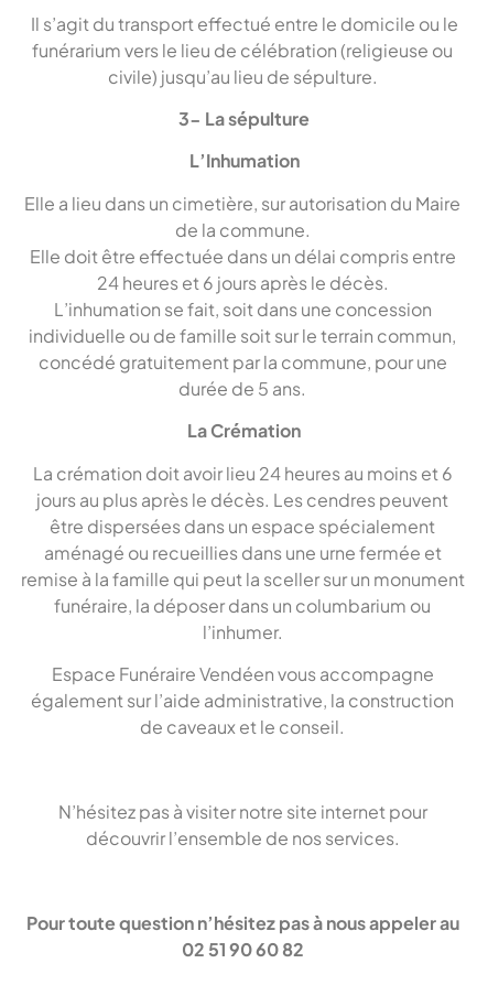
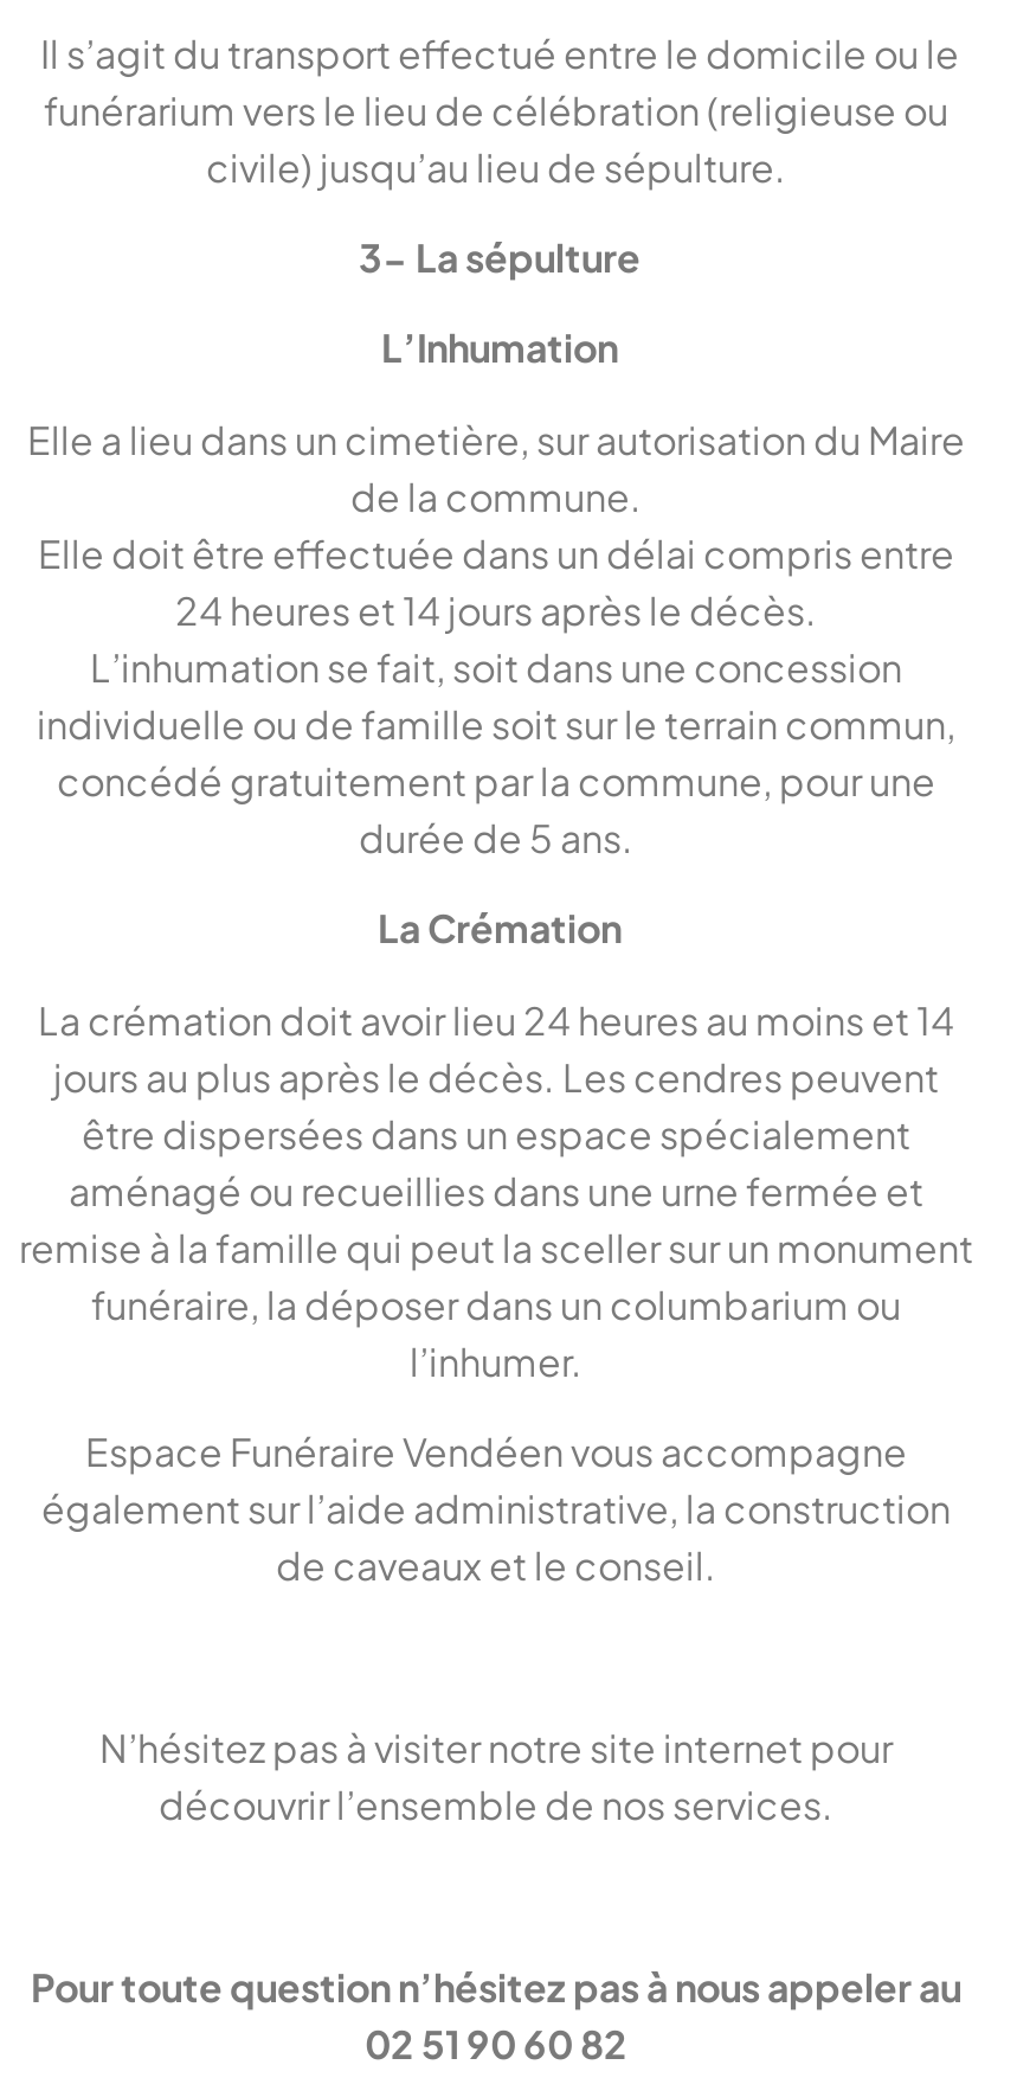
- 24 heures et 6 jours après le décès.
+ 24 heures et 14 jours après le décès.

- La crémation doit avoir lieu 24 heures au moins et 6
+ La crémation doit avoir lieu 24 heures au moins et 14
